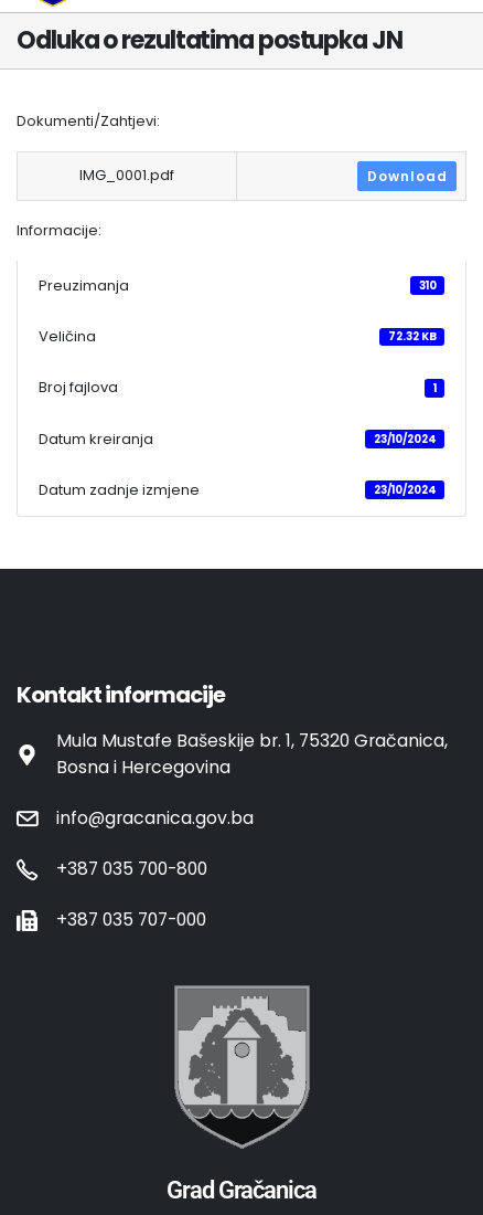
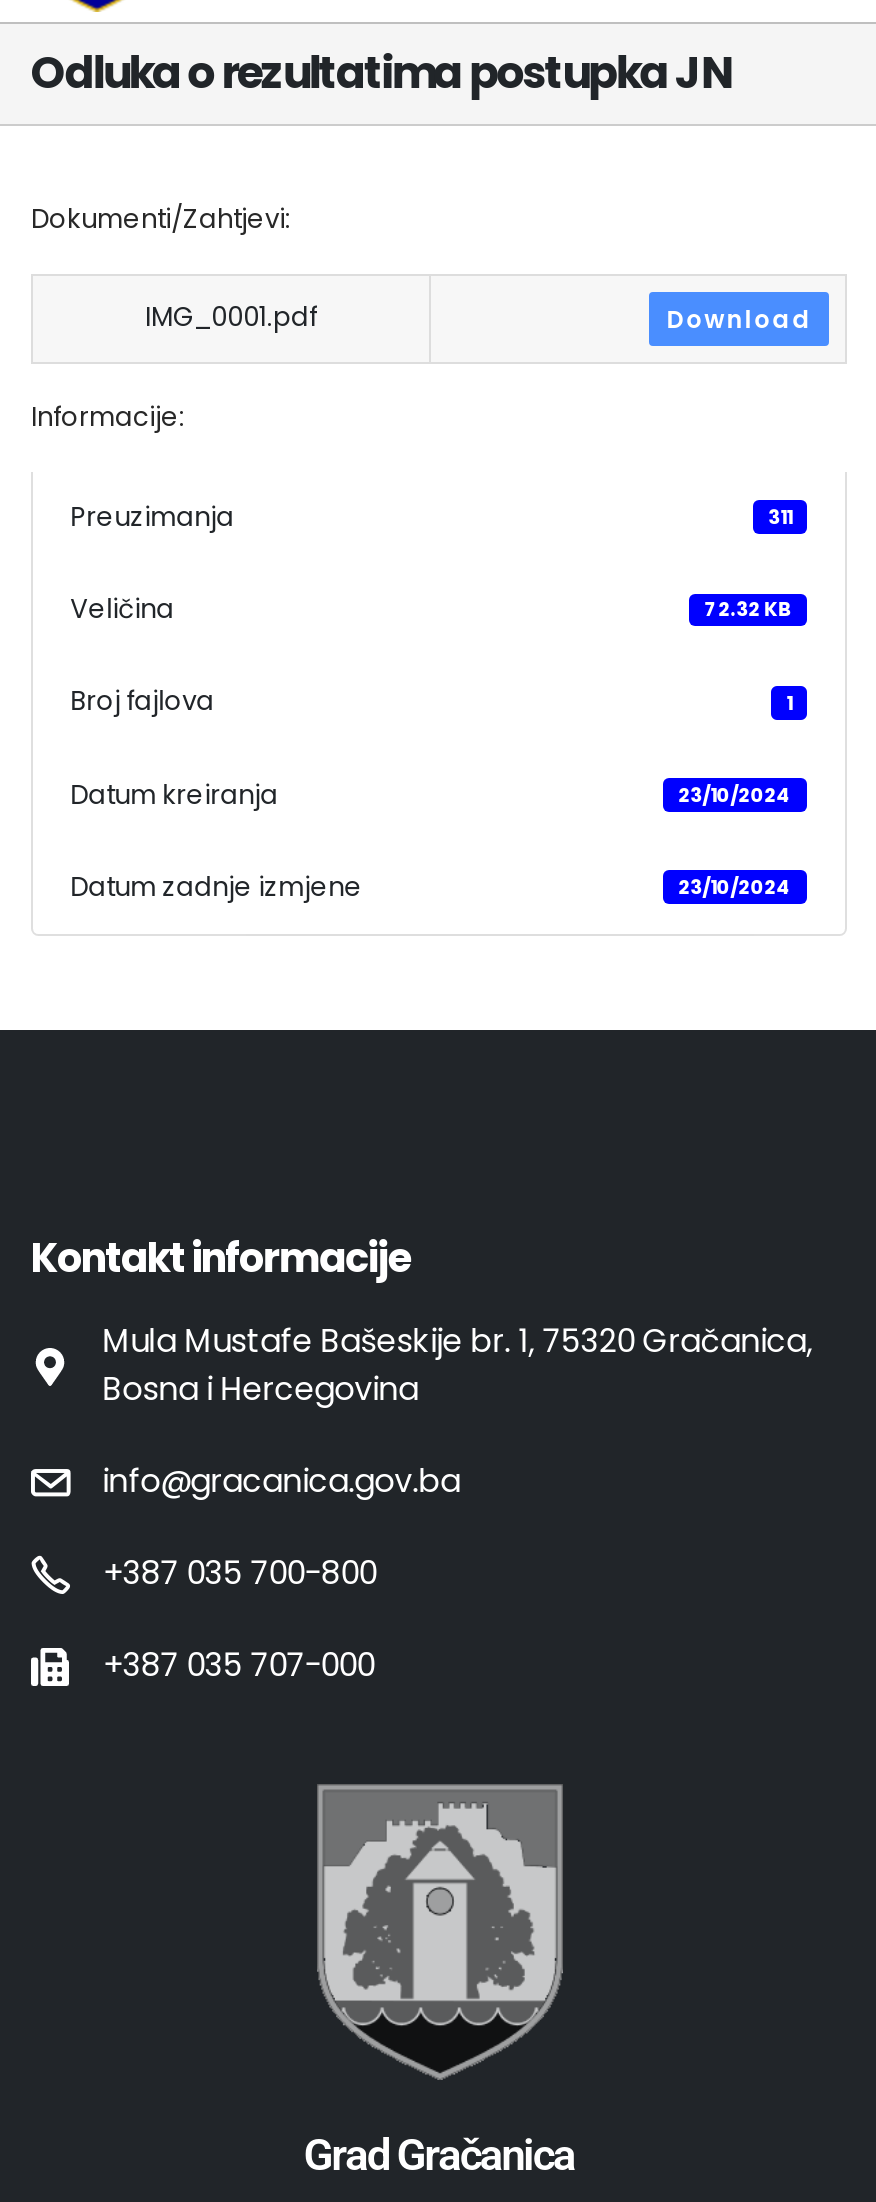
- 310
+ 311
